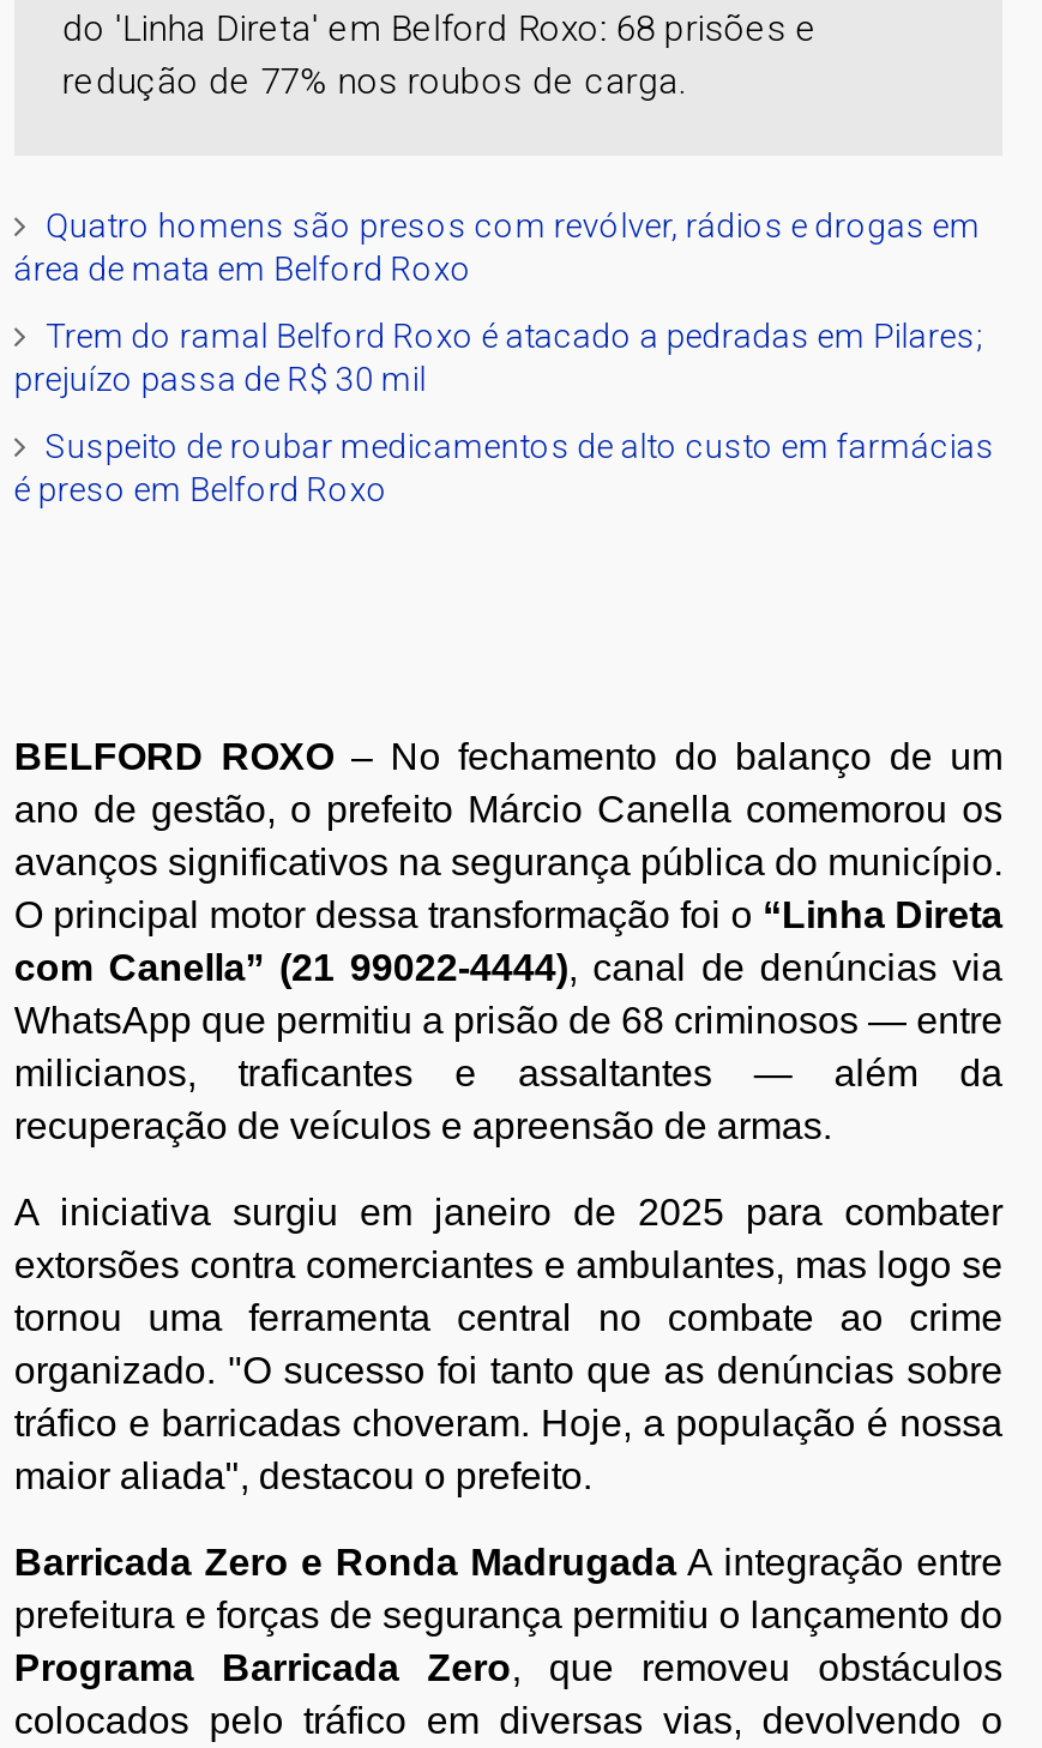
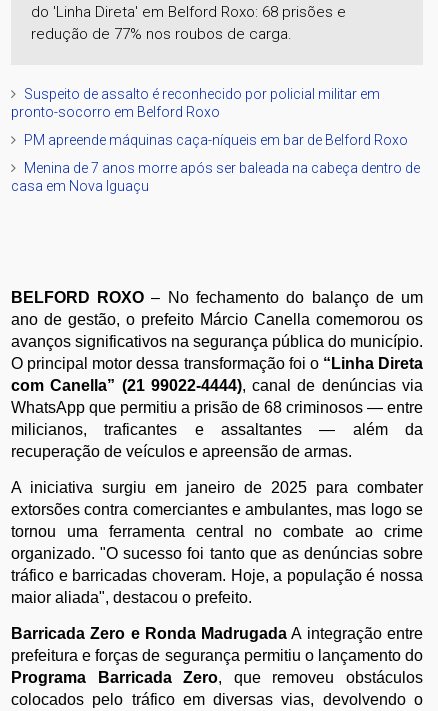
- Quatro homens são presos com revólver, rádios e drogas em
- área de mata em Belford Roxo
+ Suspeito de assalto é reconhecido por policial militar em
+ pronto-socorro em Belford Roxo

- Trem do ramal Belford Roxo é atacado a pedradas em Pilares;
- prejuízo passa de R$ 30 mil
+ PM apreende máquinas caça-níqueis em bar de Belford Roxo

- Suspeito de roubar medicamentos de alto custo em farmácias
- é preso em Belford Roxo
+ Menina de 7 anos morre após ser baleada na cabeça dentro de
+ casa em Nova Iguaçu
